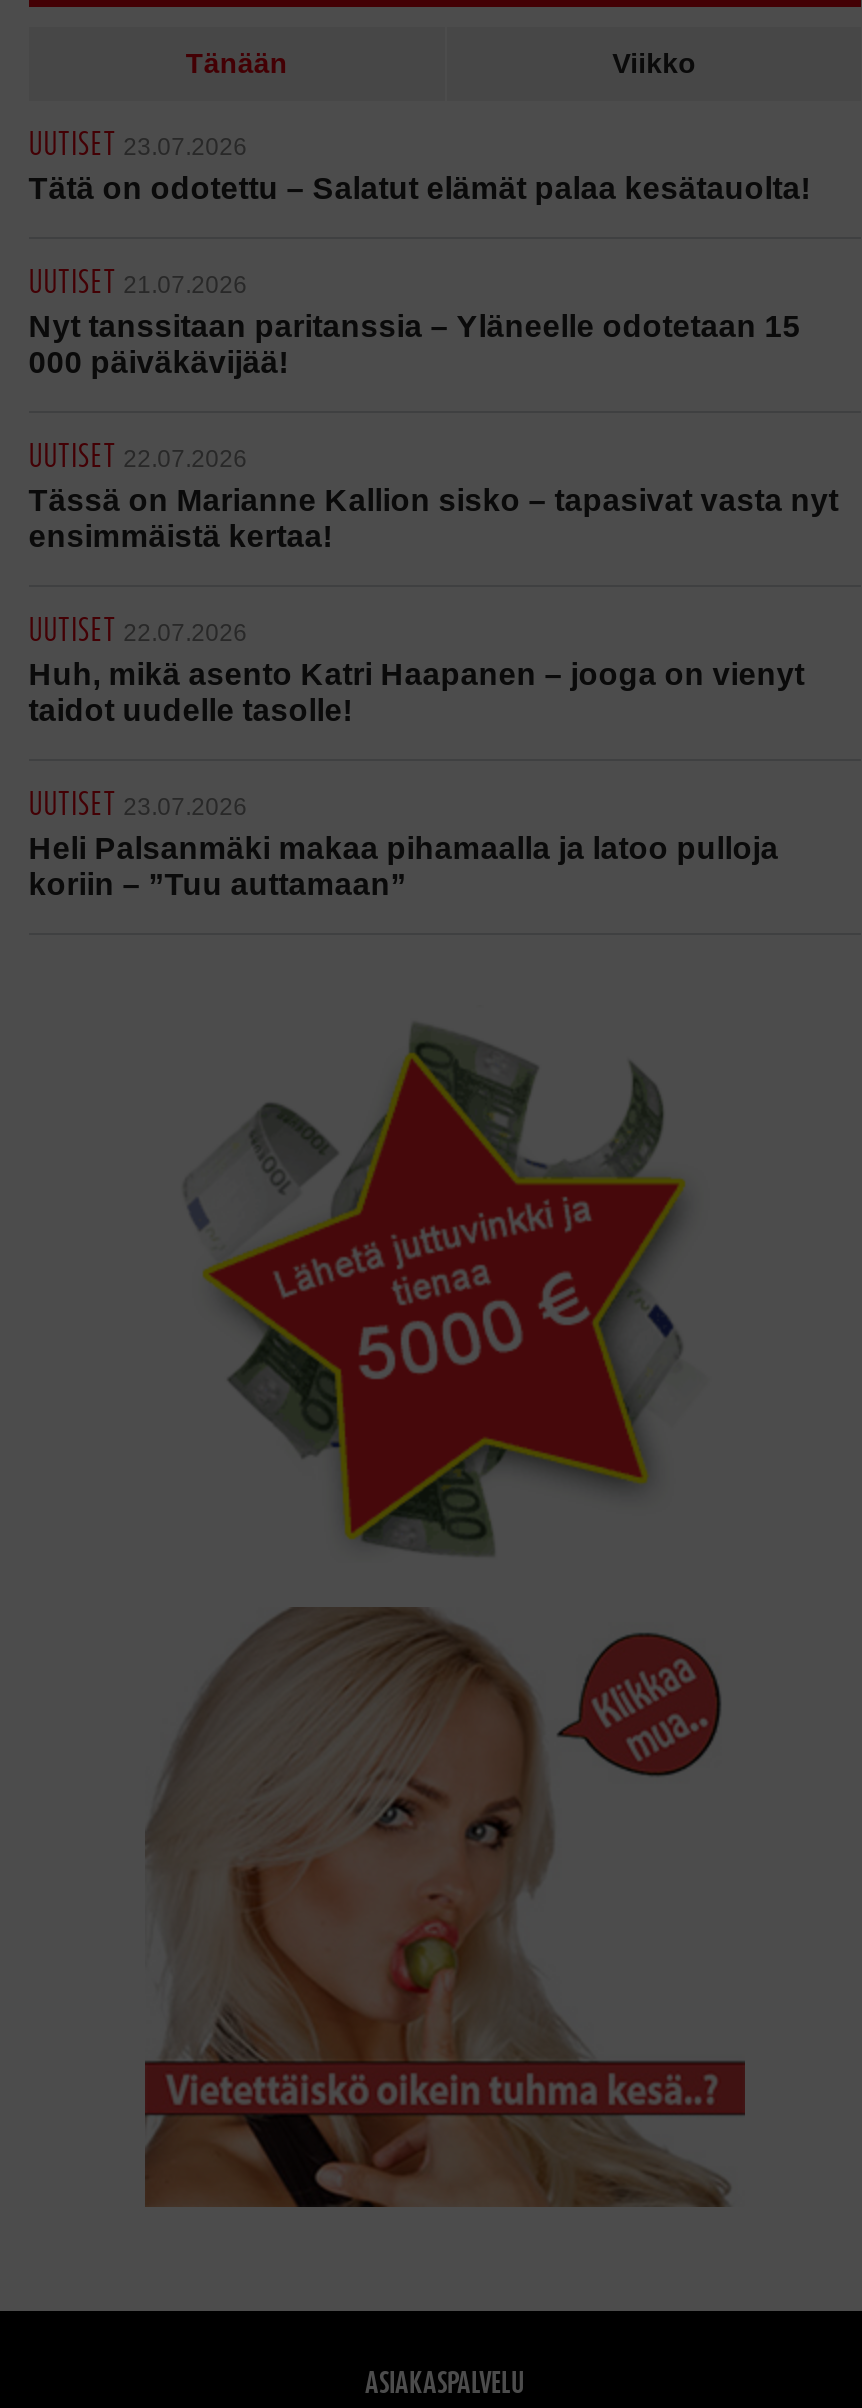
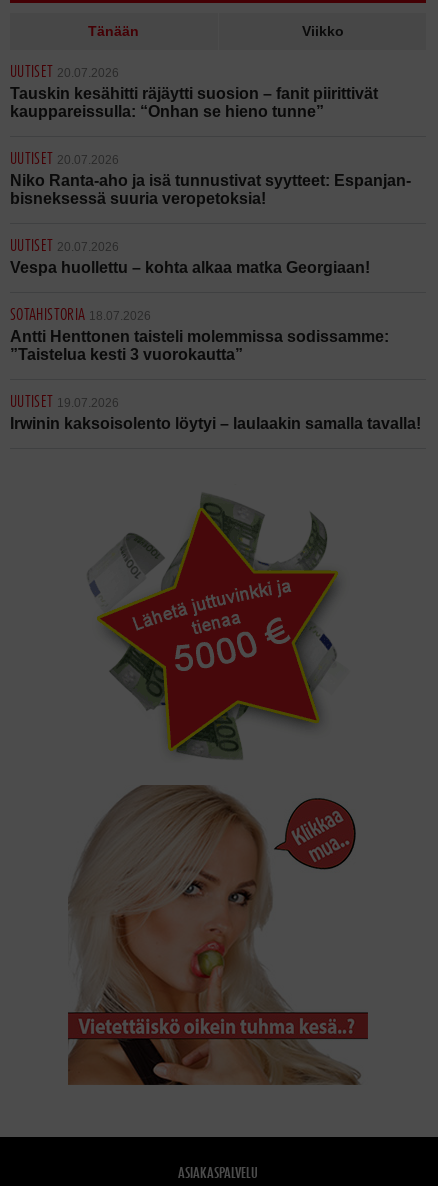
- UUTISET 23.07.2026
- Tätä on odotettu – Salatut elämät palaa kesätauolta!
+ UUTISET 20.07.2026
+ Tauskin kesähitti räjäytti suosion – fanit piirittivät
+ kauppareissulla: “Onhan se hieno tunne”

- UUTISET 21.07.2026
- Nyt tanssitaan paritanssia – Yläneelle odotetaan 15
- 000 päiväkävijää!
+ UUTISET 20.07.2026
+ Niko Ranta-aho ja isä tunnustivat syytteet: Espanjan-
+ bisneksessä suuria veropetoksia!

- UUTISET 22.07.2026
- Tässä on Marianne Kallion sisko – tapasivat vasta nyt
- ensimmäistä kertaa!
+ UUTISET 20.07.2026
+ Vespa huollettu – kohta alkaa matka Georgiaan!

- UUTISET 22.07.2026
- Huh, mikä asento Katri Haapanen – jooga on vienyt
- taidot uudelle tasolle!
+ SOTAHISTORIA 18.07.2026
+ Antti Henttonen taisteli molemmissa sodissamme:
+ ”Taistelua kesti 3 vuorokautta”

- UUTISET 23.07.2026
- Heli Palsanmäki makaa pihamaalla ja latoo pulloja
- koriin – ”Tuu auttamaan”
+ UUTISET 19.07.2026
+ Irwinin kaksoisolento löytyi – laulaakin samalla tavalla!
